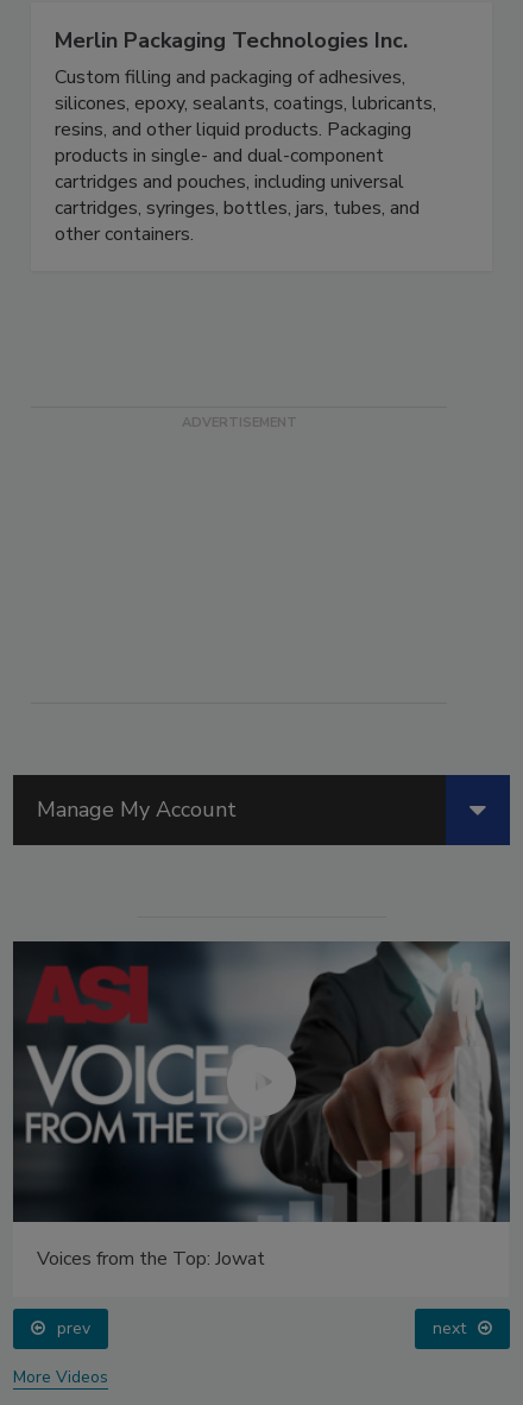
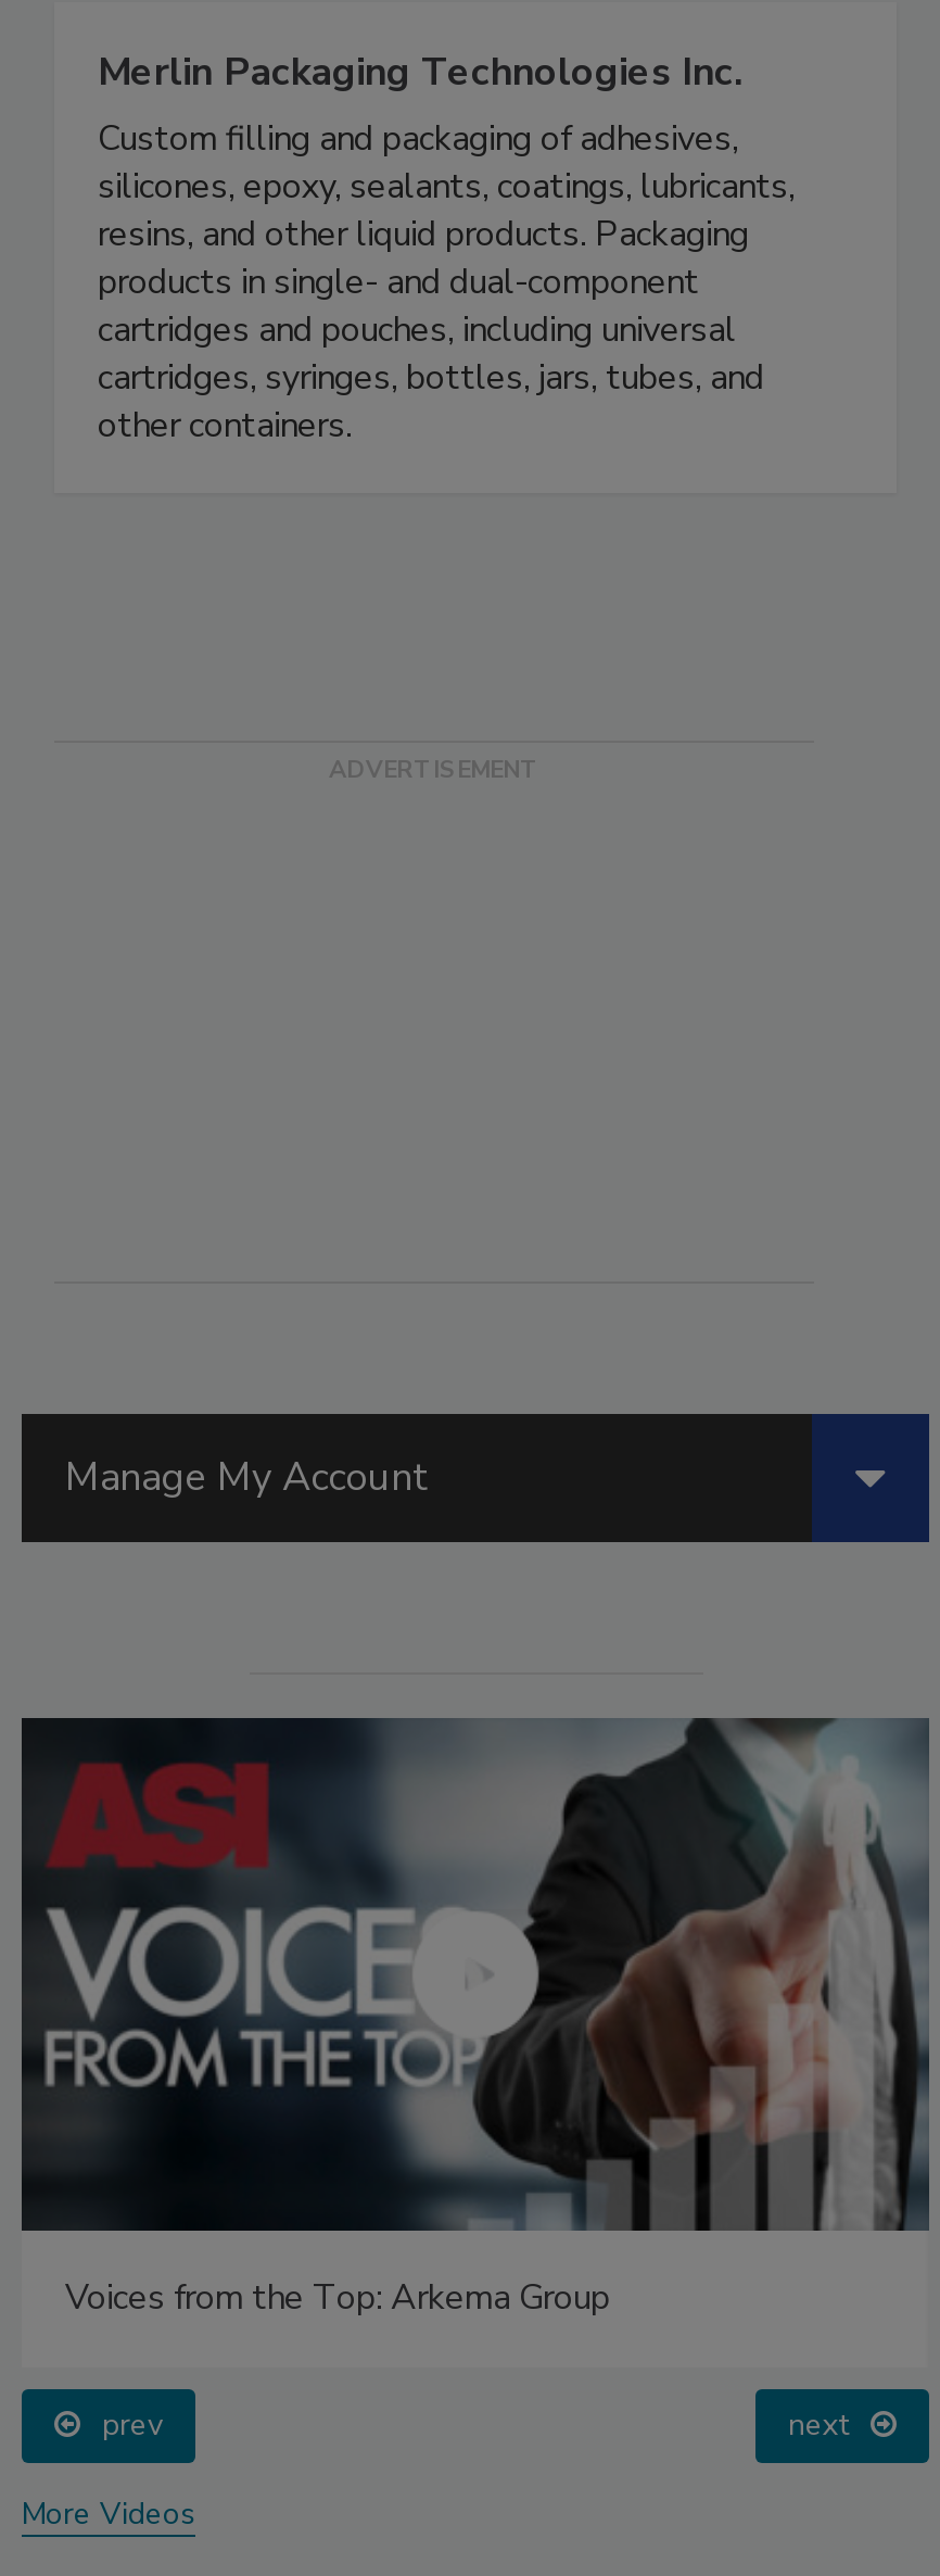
- Voices from the Top: Jowat
+ Voices from the Top: Arkema Group
